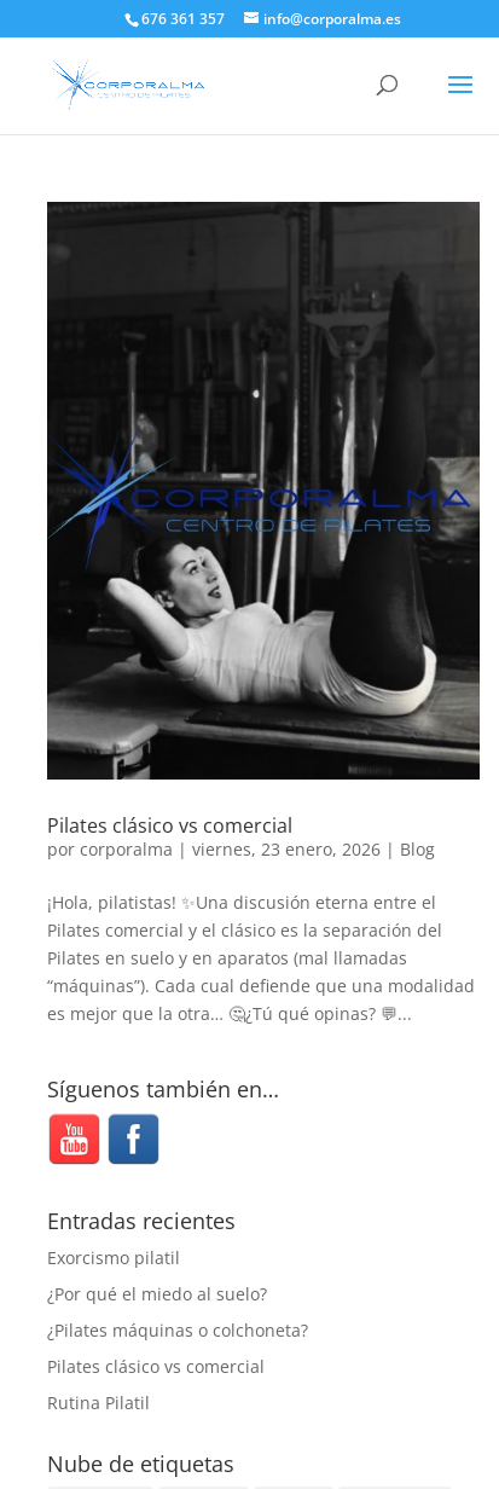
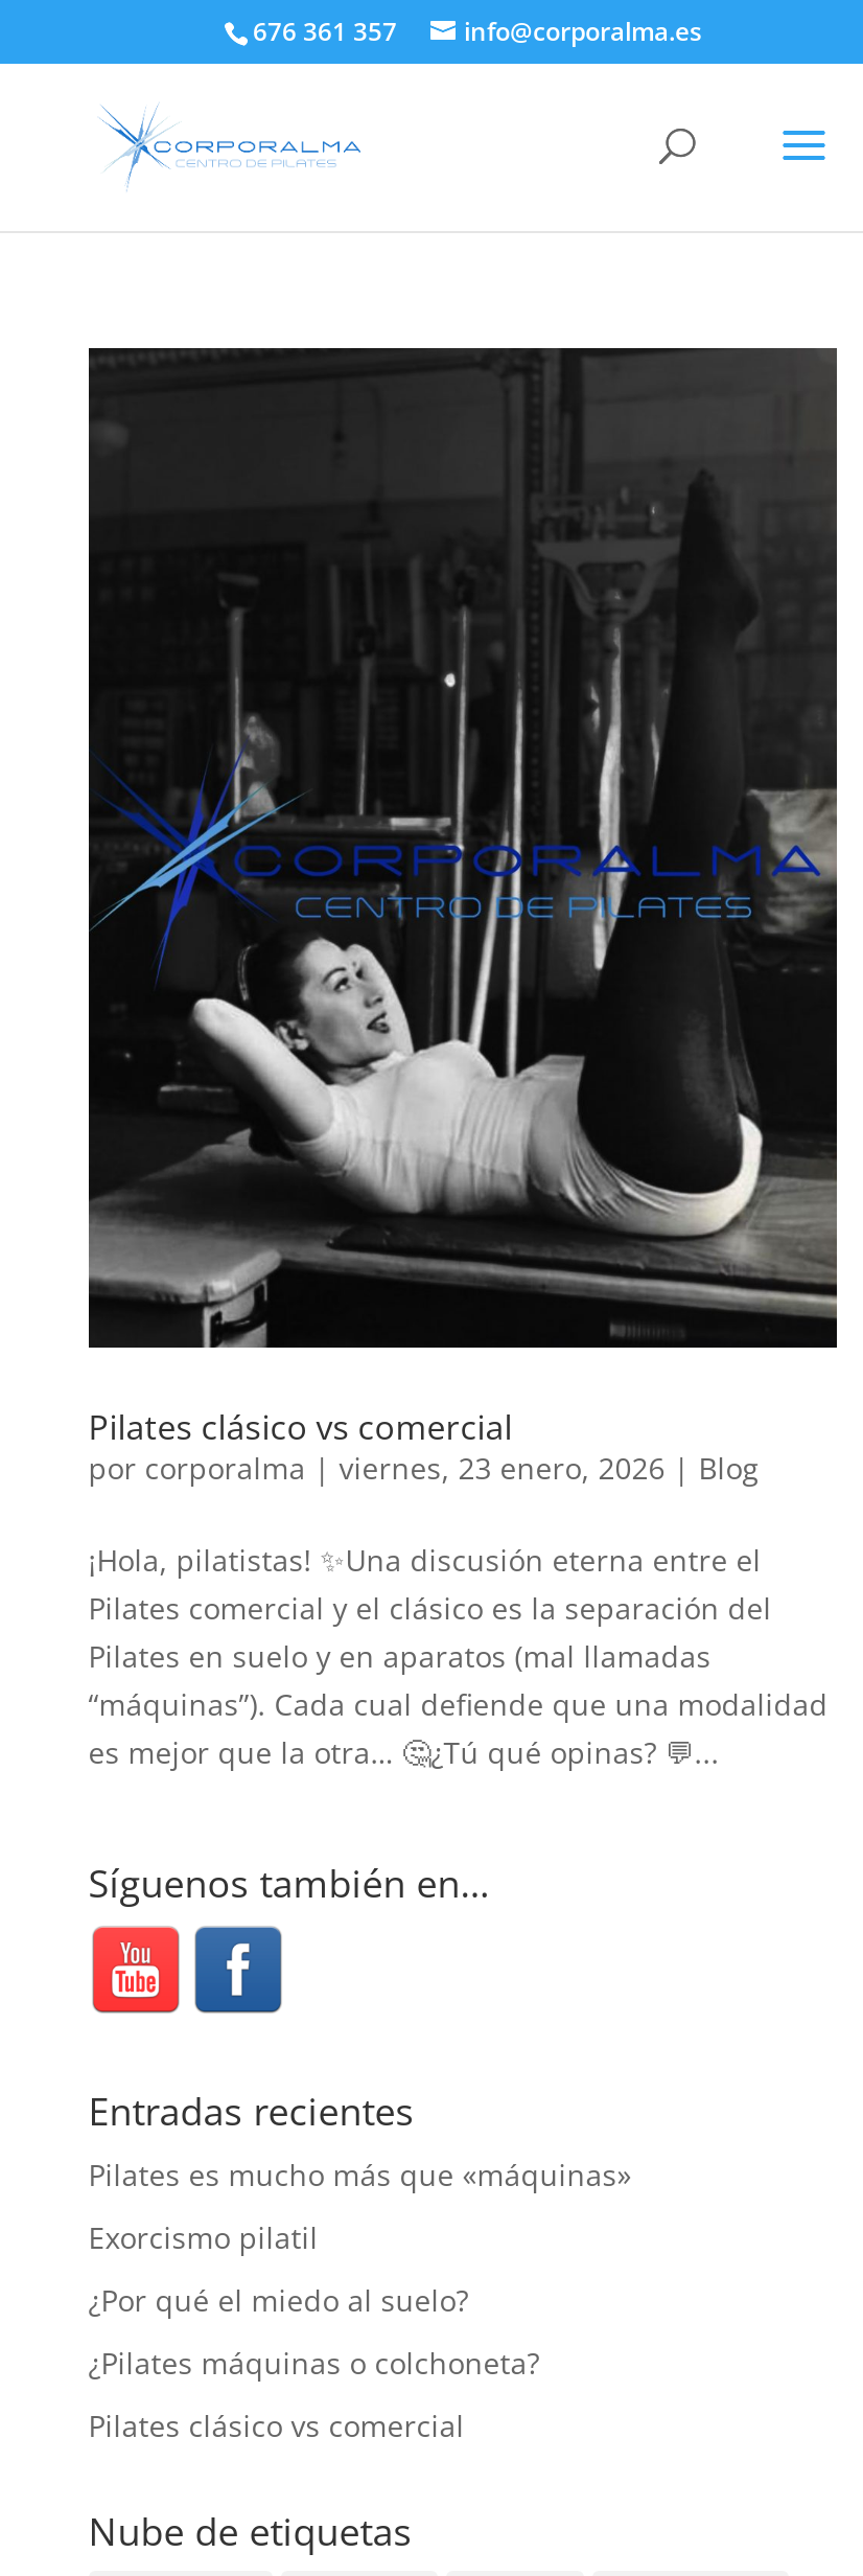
+ Pilates es mucho más que «máquinas»

moved down: Exorcismo pilatil | ¿Por qué el miedo al suelo? | ¿Pilates máquinas o colchoneta? | Pilates clásico vs comercial

- Rutina Pilatil
